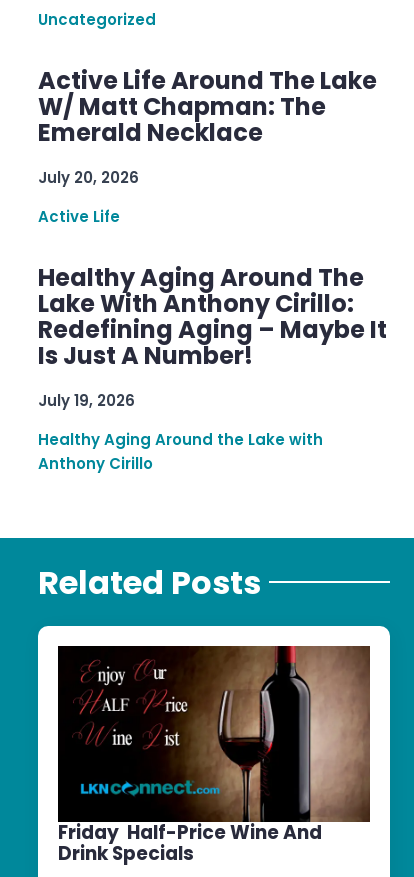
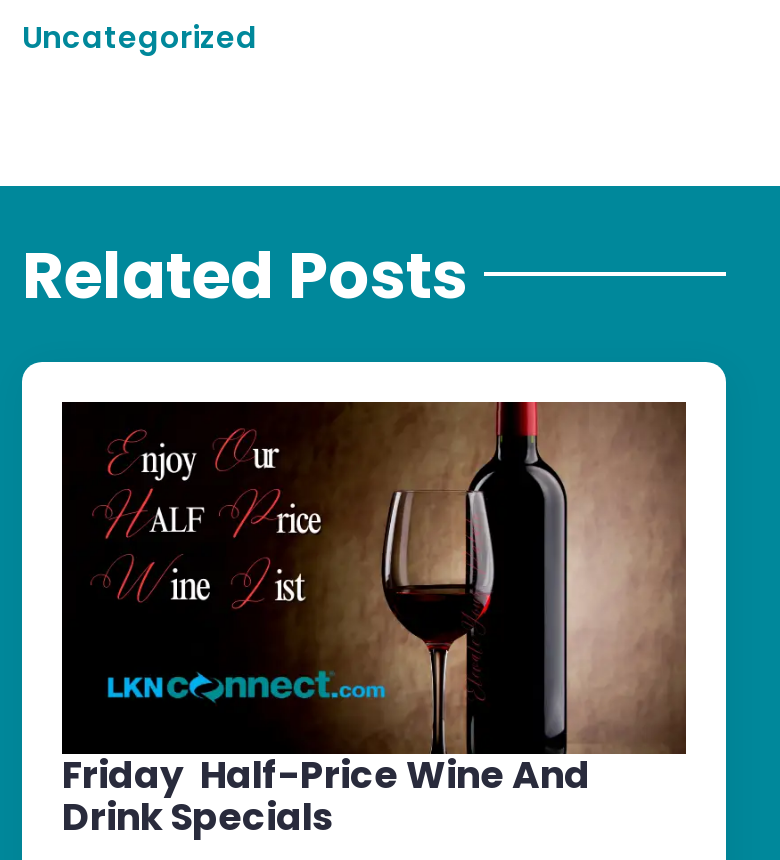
- Active Life Around The Lake
- W/ Matt Chapman: The
- Emerald Necklace
- July 20, 2026
- Active Life
- Healthy Aging Around The
- Lake With Anthony Cirillo:
- Redefining Aging – Maybe It
- Is Just A Number!
- July 19, 2026
- Healthy Aging Around the Lake with
- Anthony Cirillo
